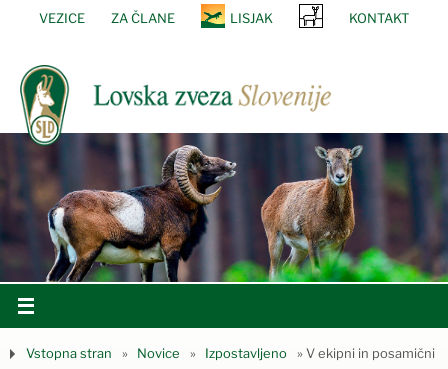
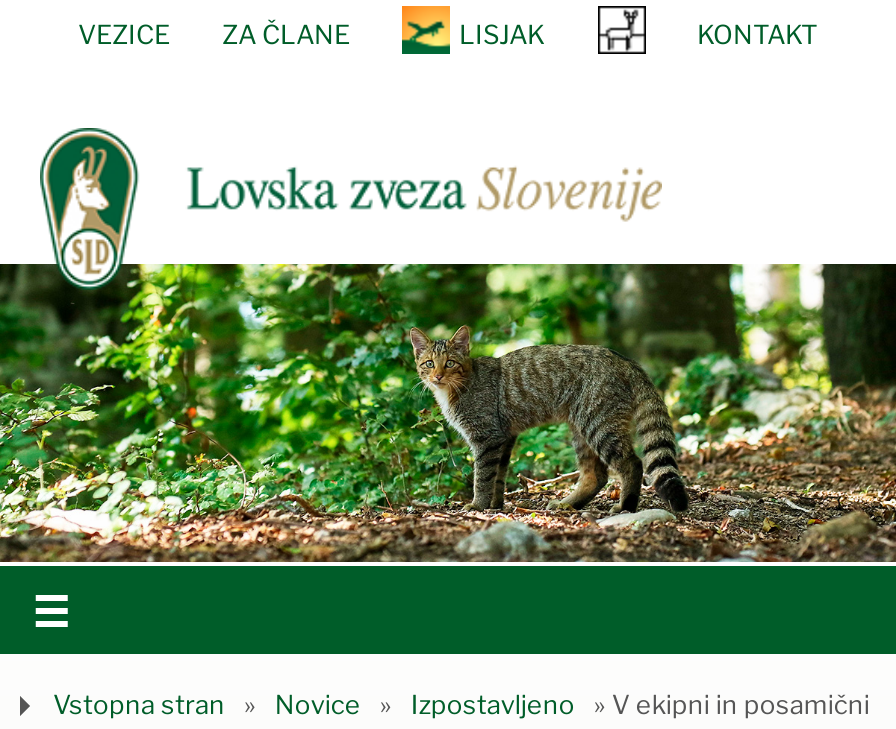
- [image]
+ [image]
